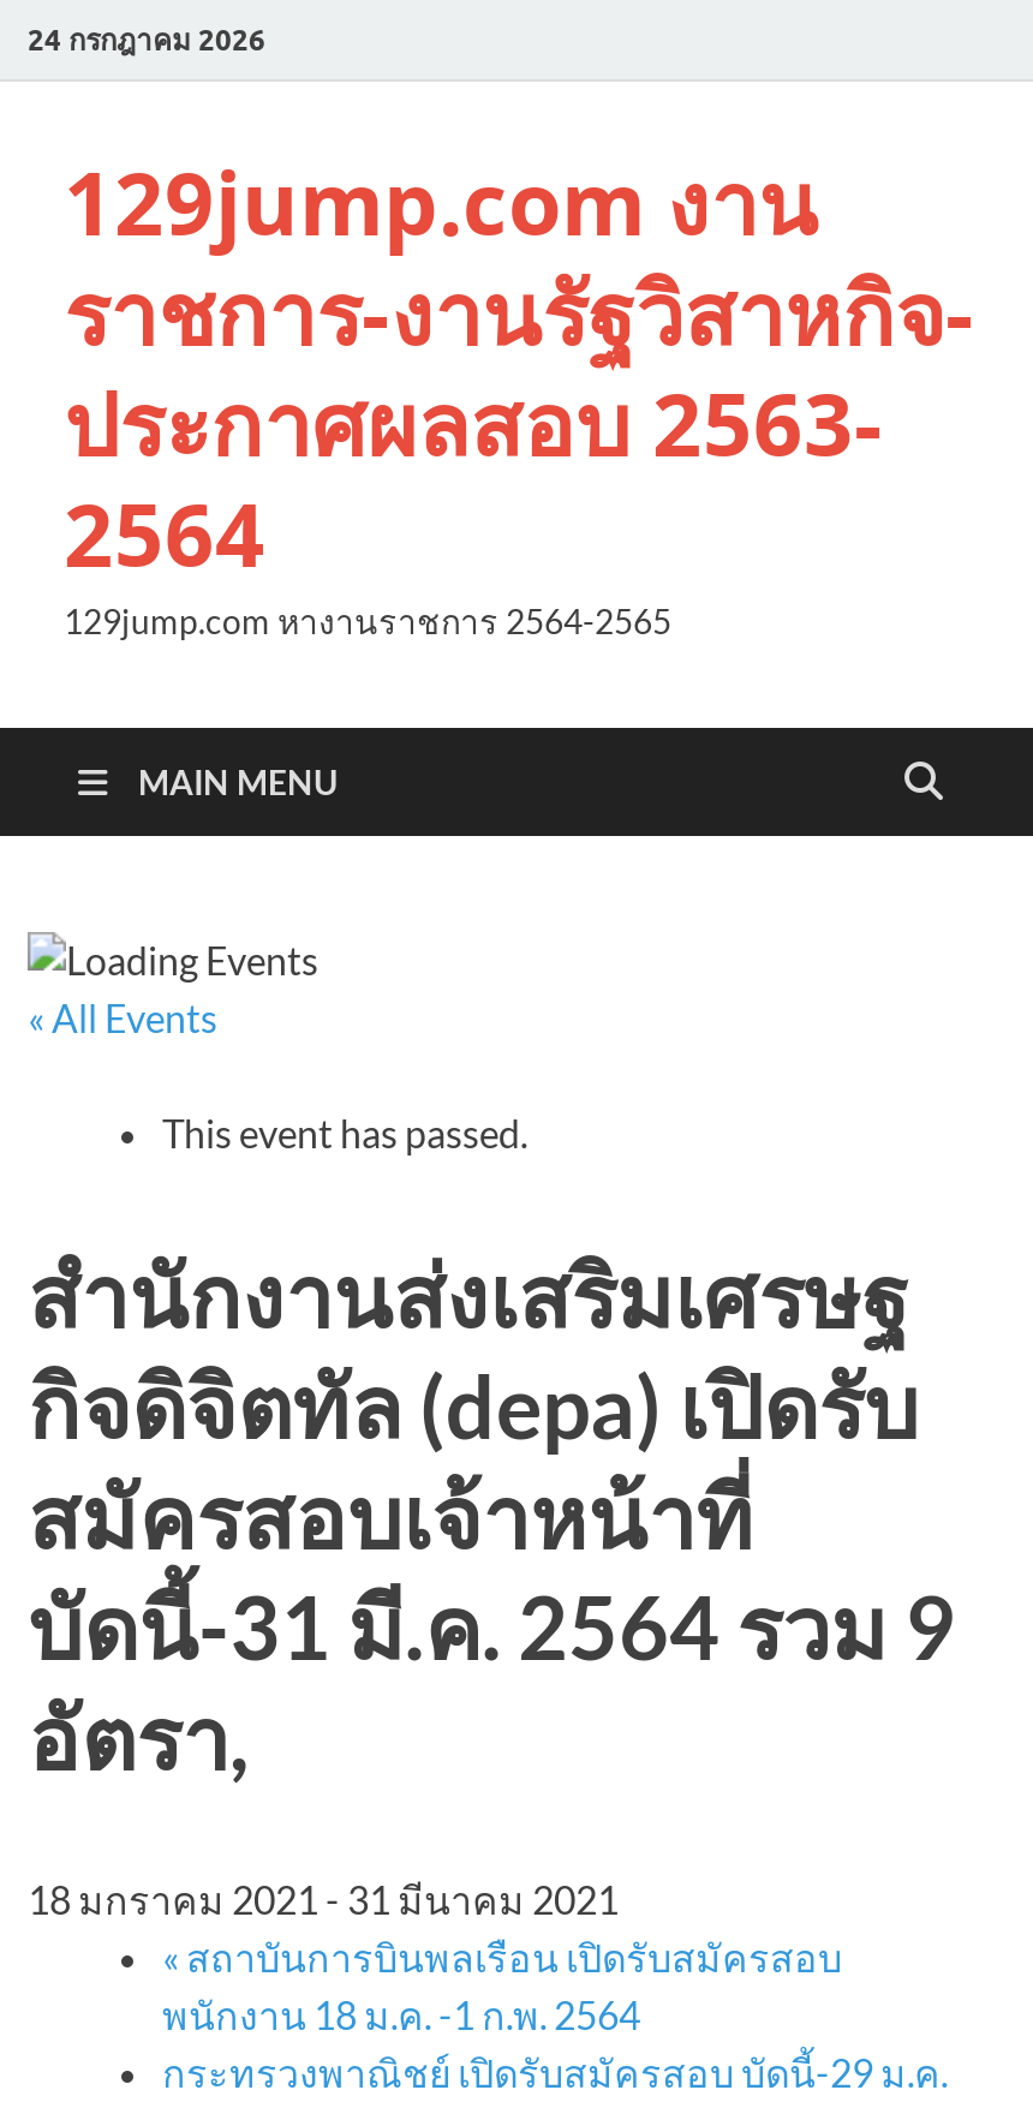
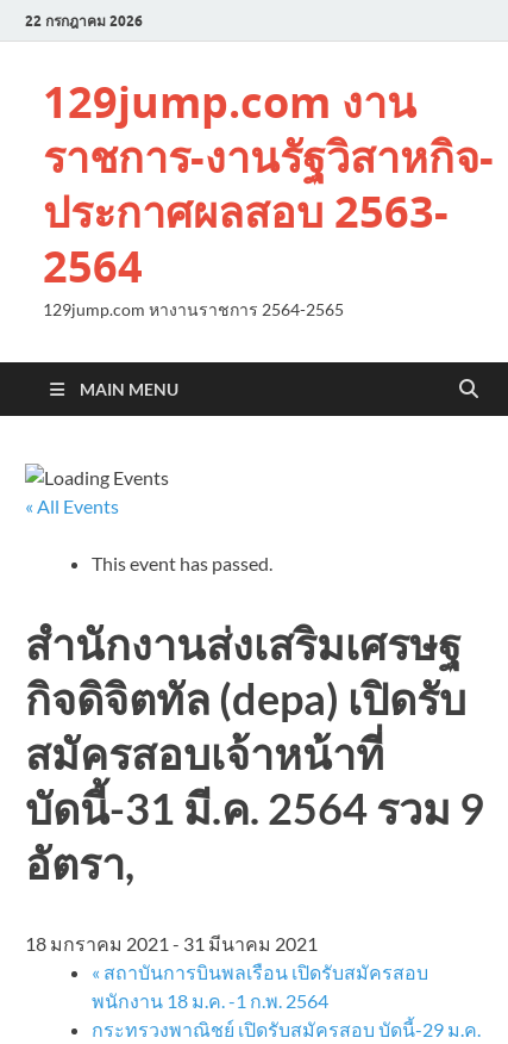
- 24 กรกฎาคม 2026
+ 22 กรกฎาคม 2026
